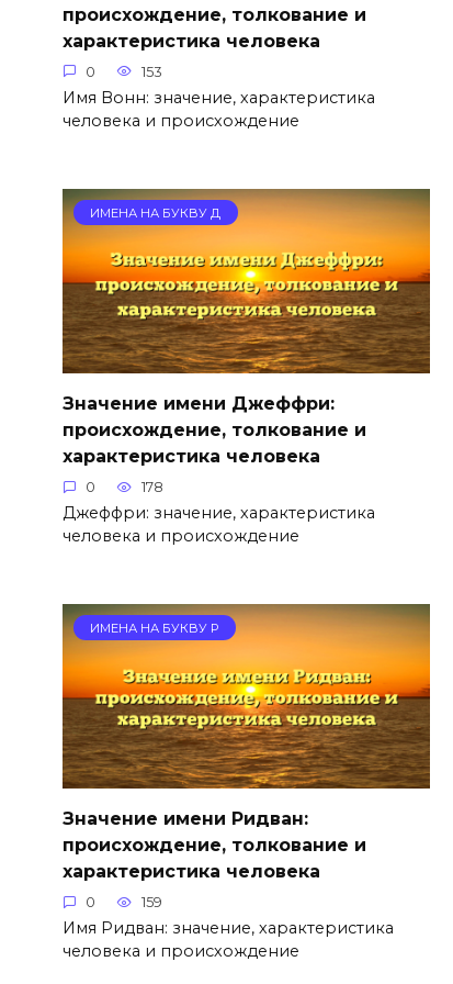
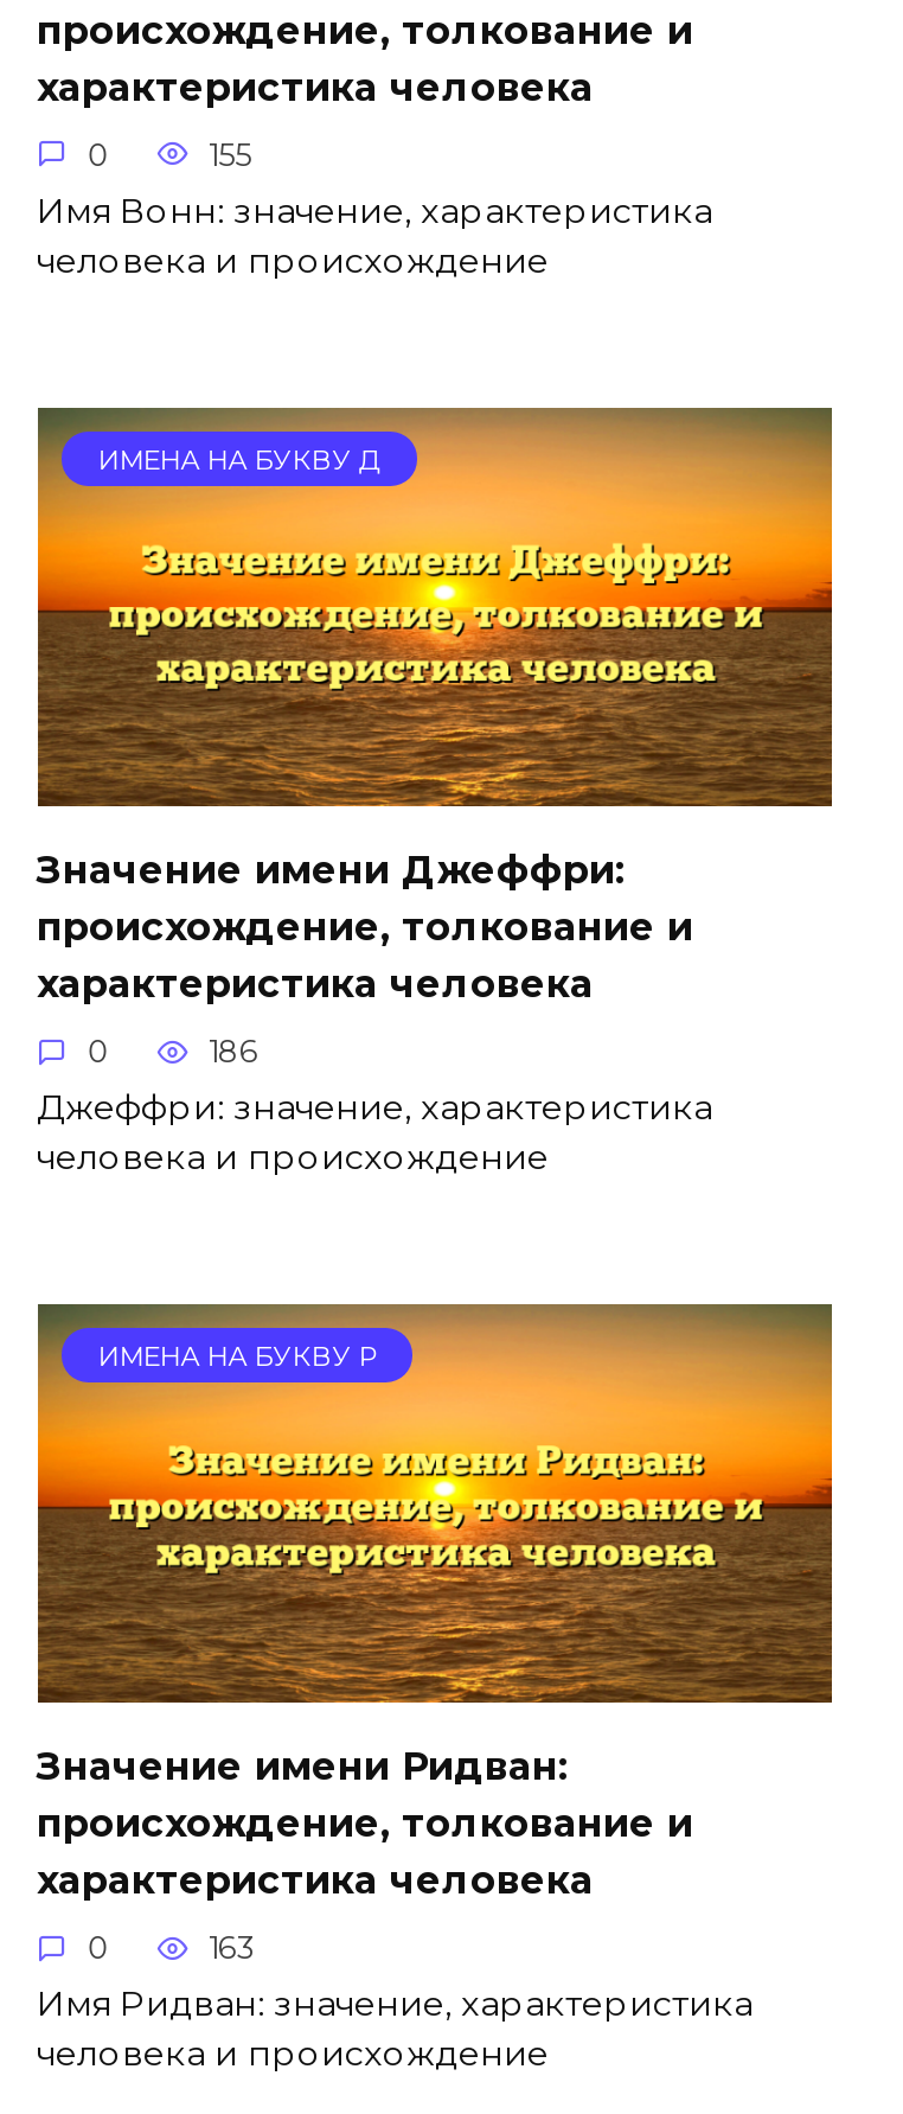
- 153
+ 155

- 178
+ 186

- 159
+ 163
